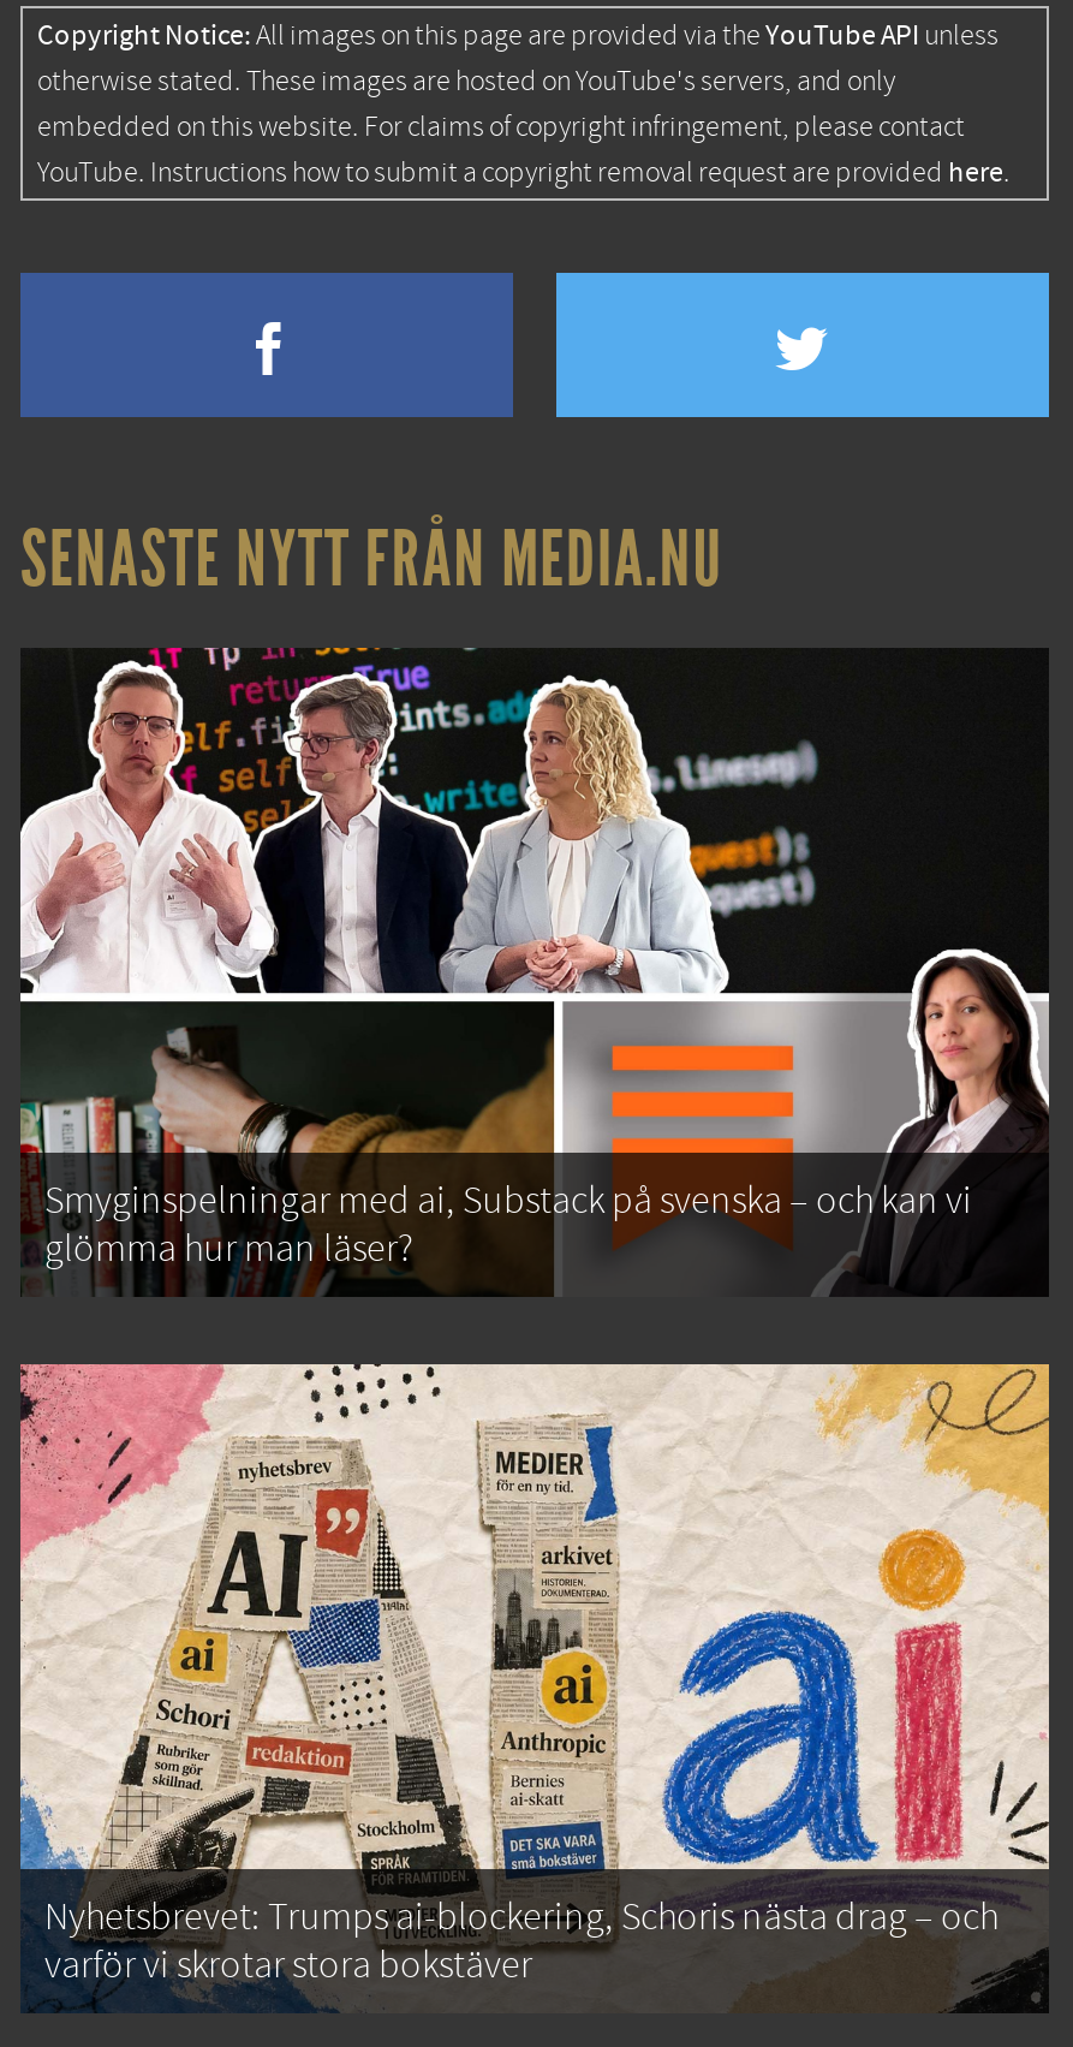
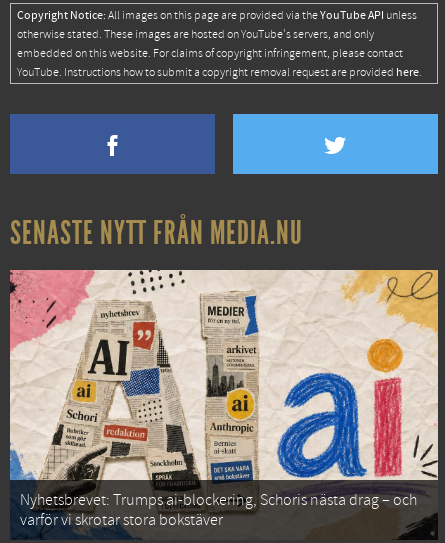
- [image]
- Smyginspelningar med ai, Substack på svenska – och kan vi
- glömma hur man läser?
